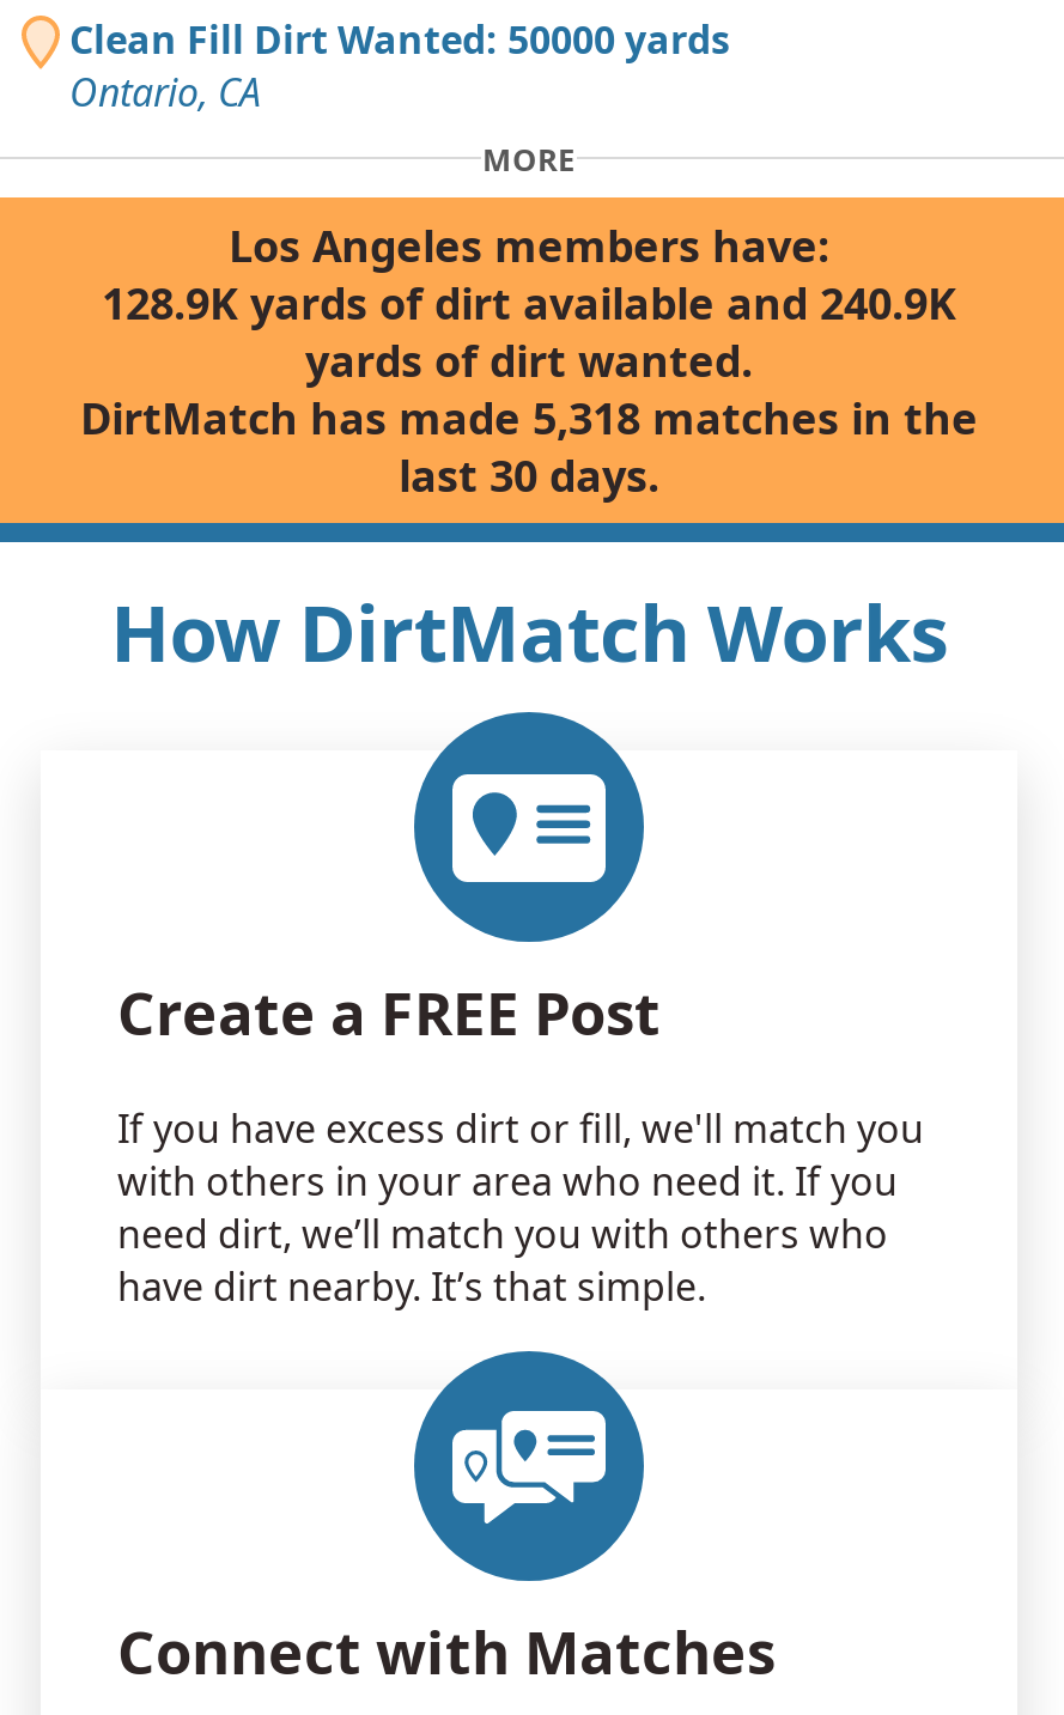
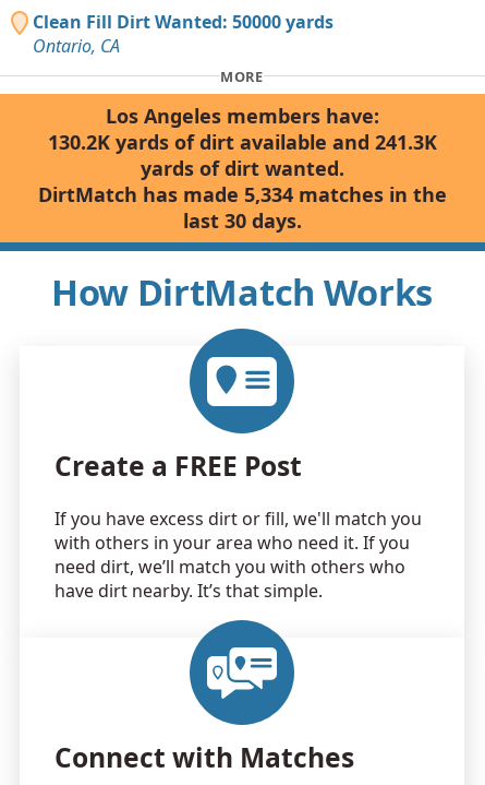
- 128.9K yards of dirt available and 240.9K
+ 130.2K yards of dirt available and 241.3K

- DirtMatch has made 5,318 matches in the
+ DirtMatch has made 5,334 matches in the
